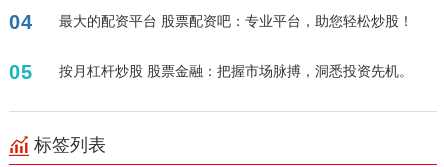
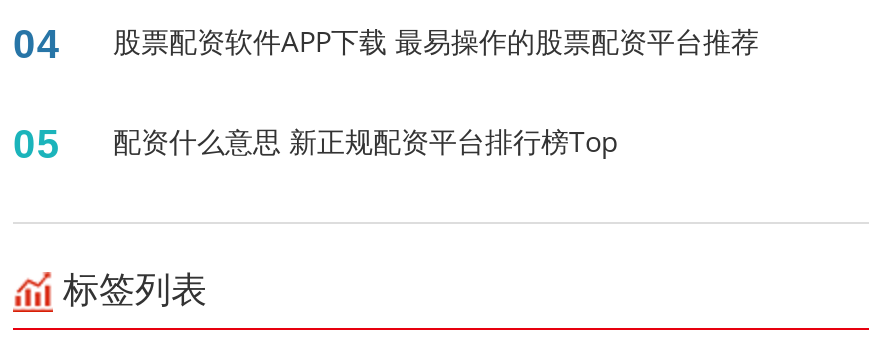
- 最大的配资平台 股票配资吧：专业平台，助您轻松炒股！
+ 股票配资软件APP下载 最易操作的股票配资平台推荐

- 按月杠杆炒股 股票金融：把握市场脉搏，洞悉投资先机。
+ 配资什么意思 新正规配资平台排行榜Top
